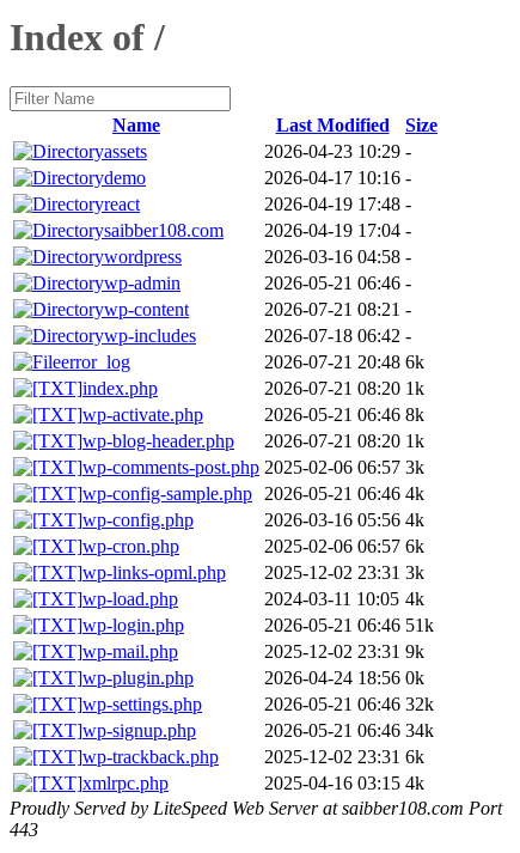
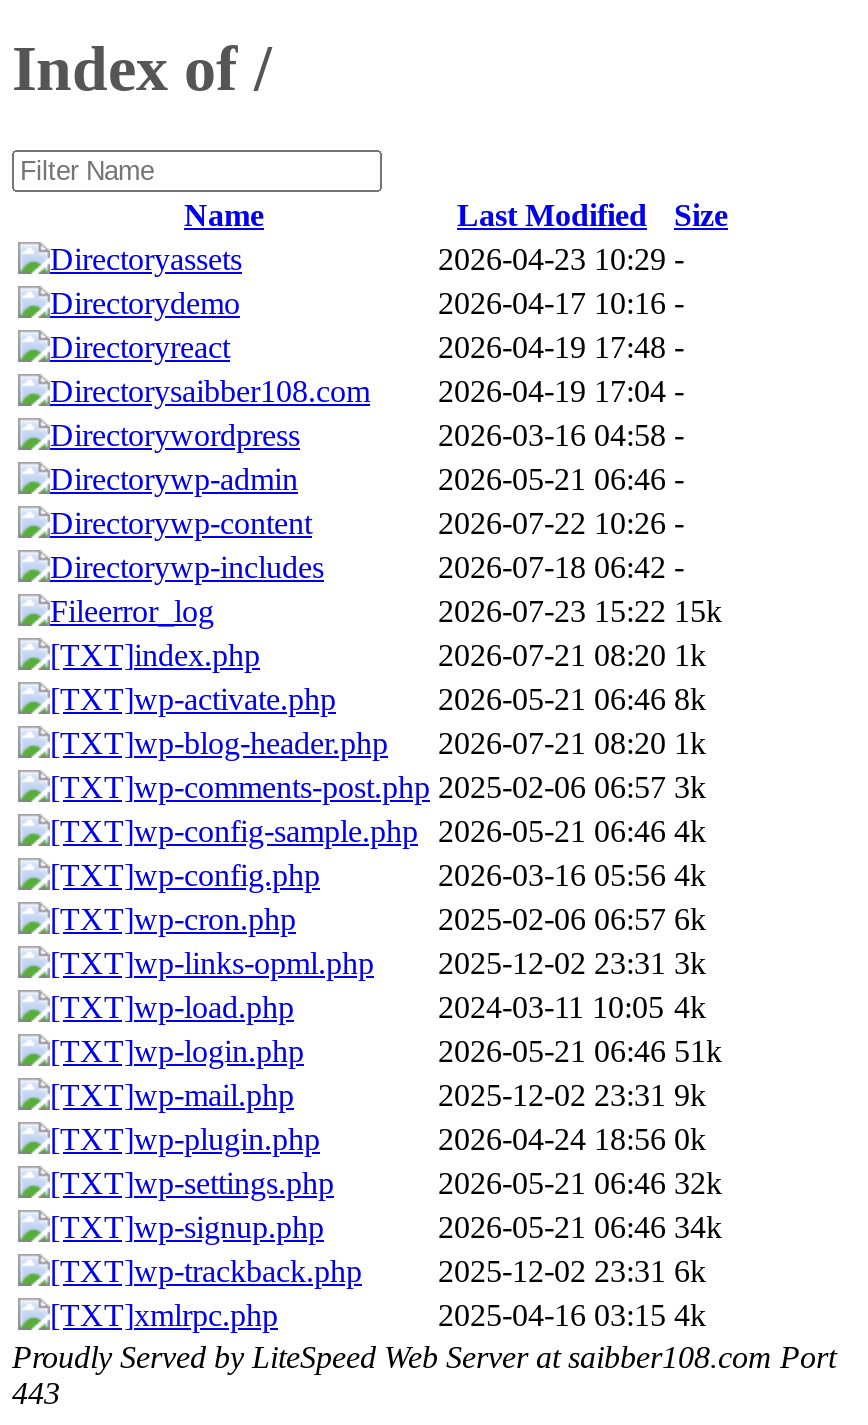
- 2026-07-21 08:21 -
+ 2026-07-22 10:26 -

- 2026-07-21 20:48 6k
+ 2026-07-23 15:22 15k
